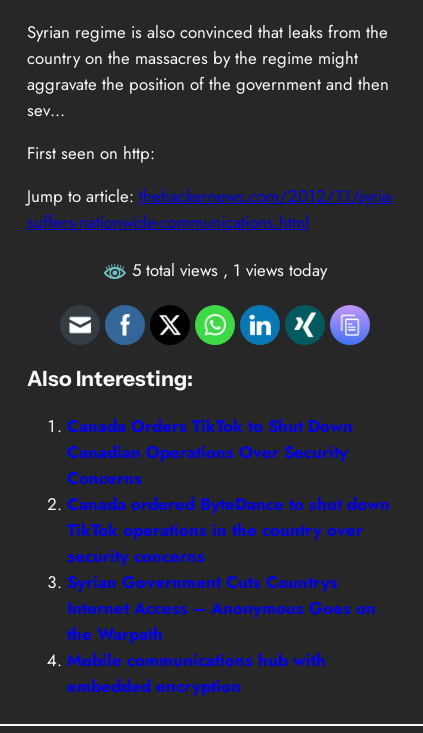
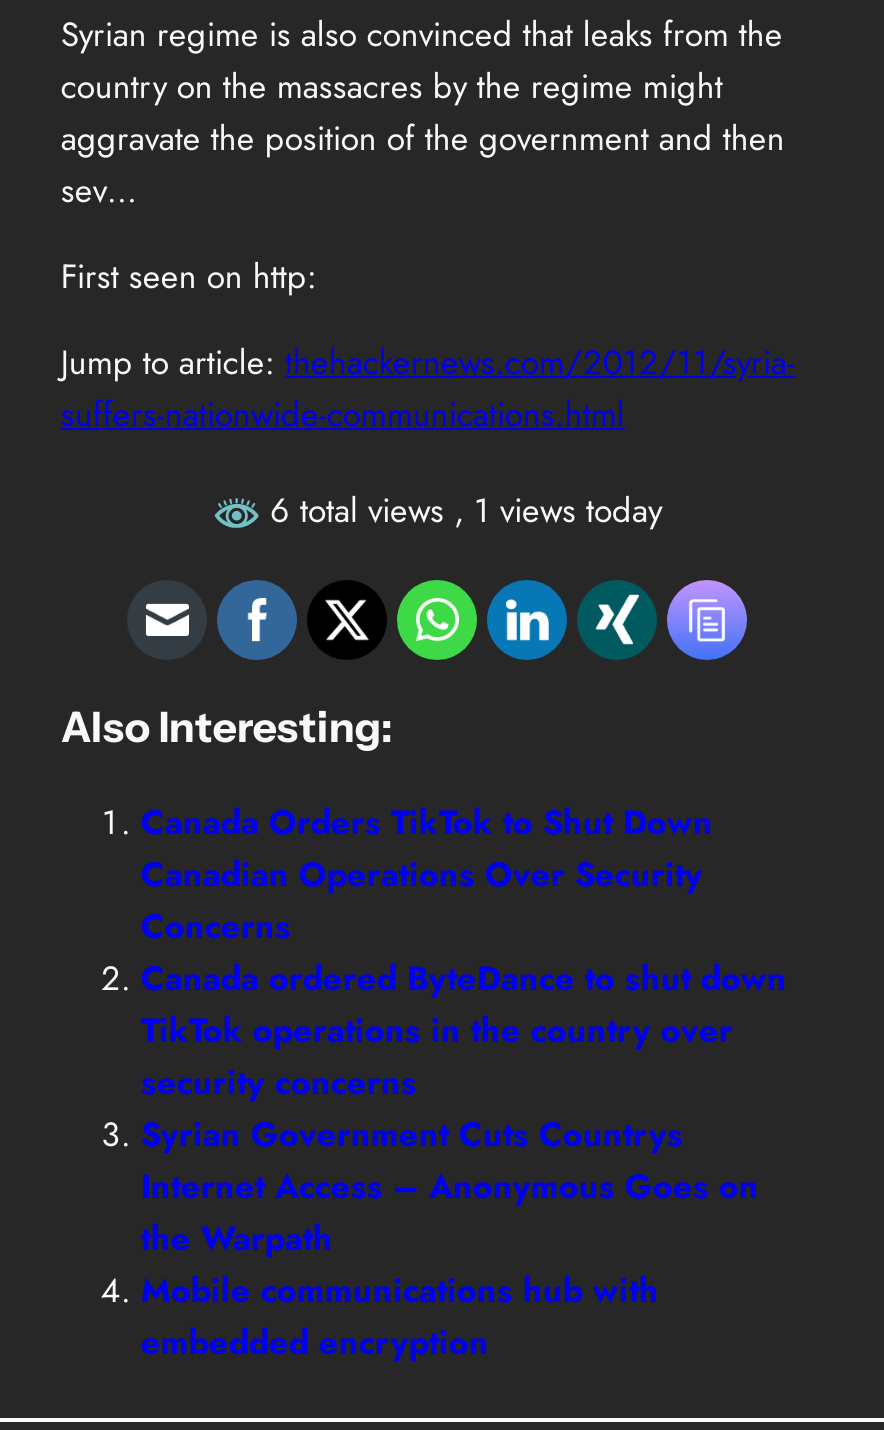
- 5 total views, 1 views today
+ 6 total views, 1 views today
